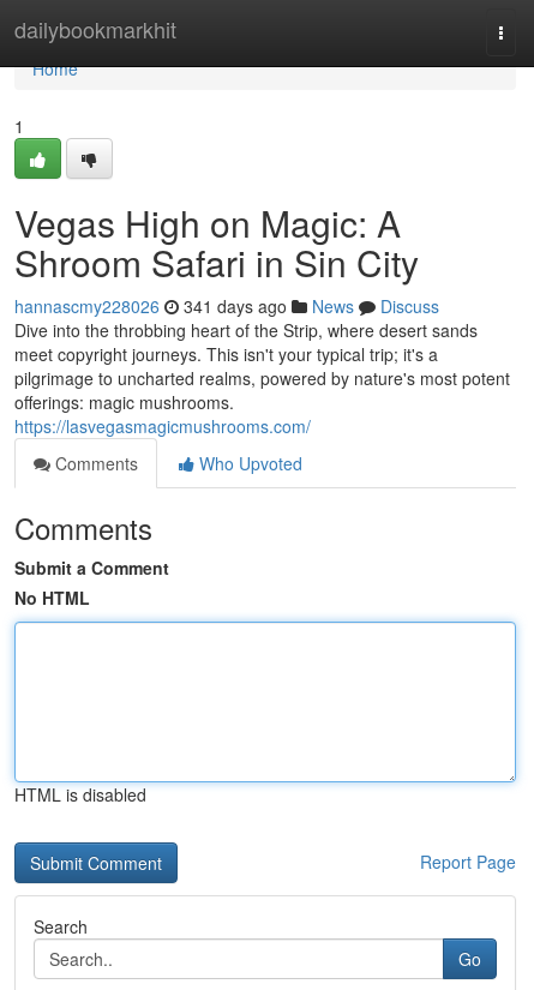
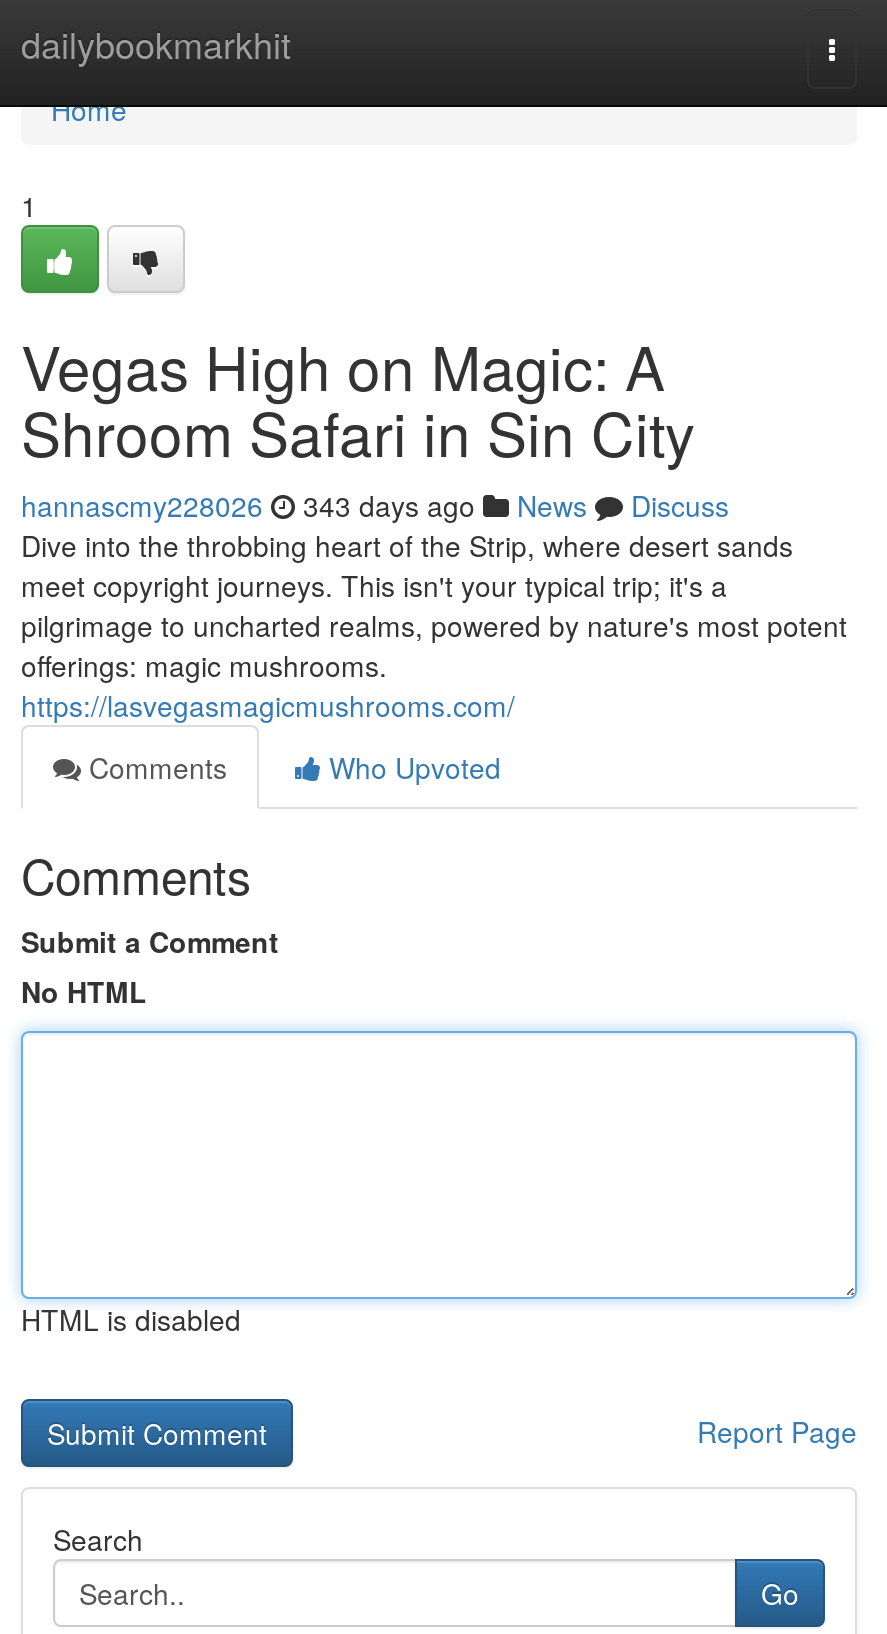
- hannascmy228026 341 days ago News Discuss
+ hannascmy228026 343 days ago News Discuss
